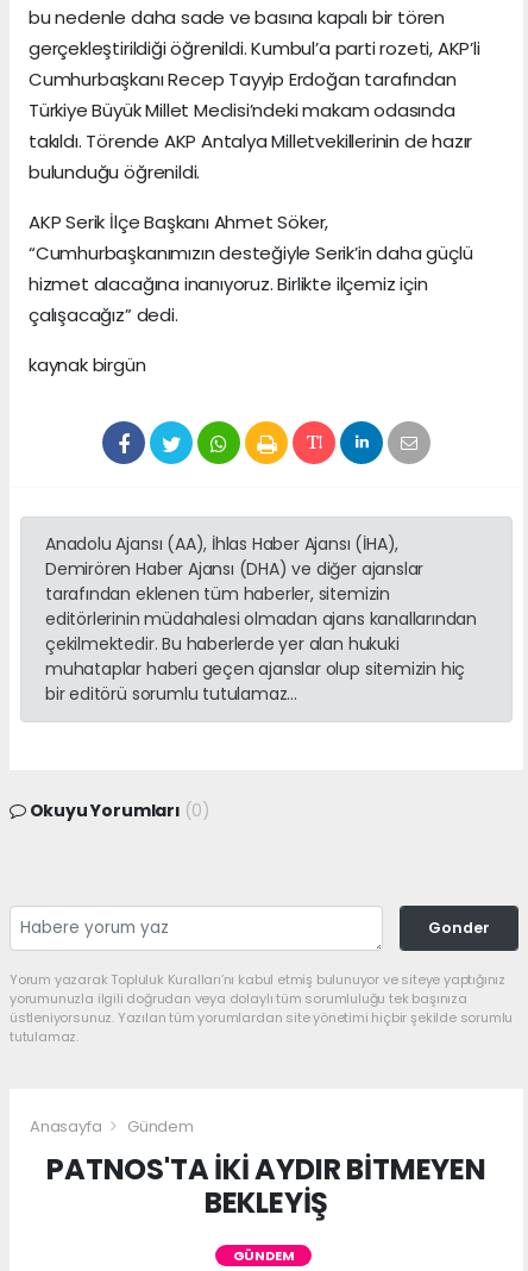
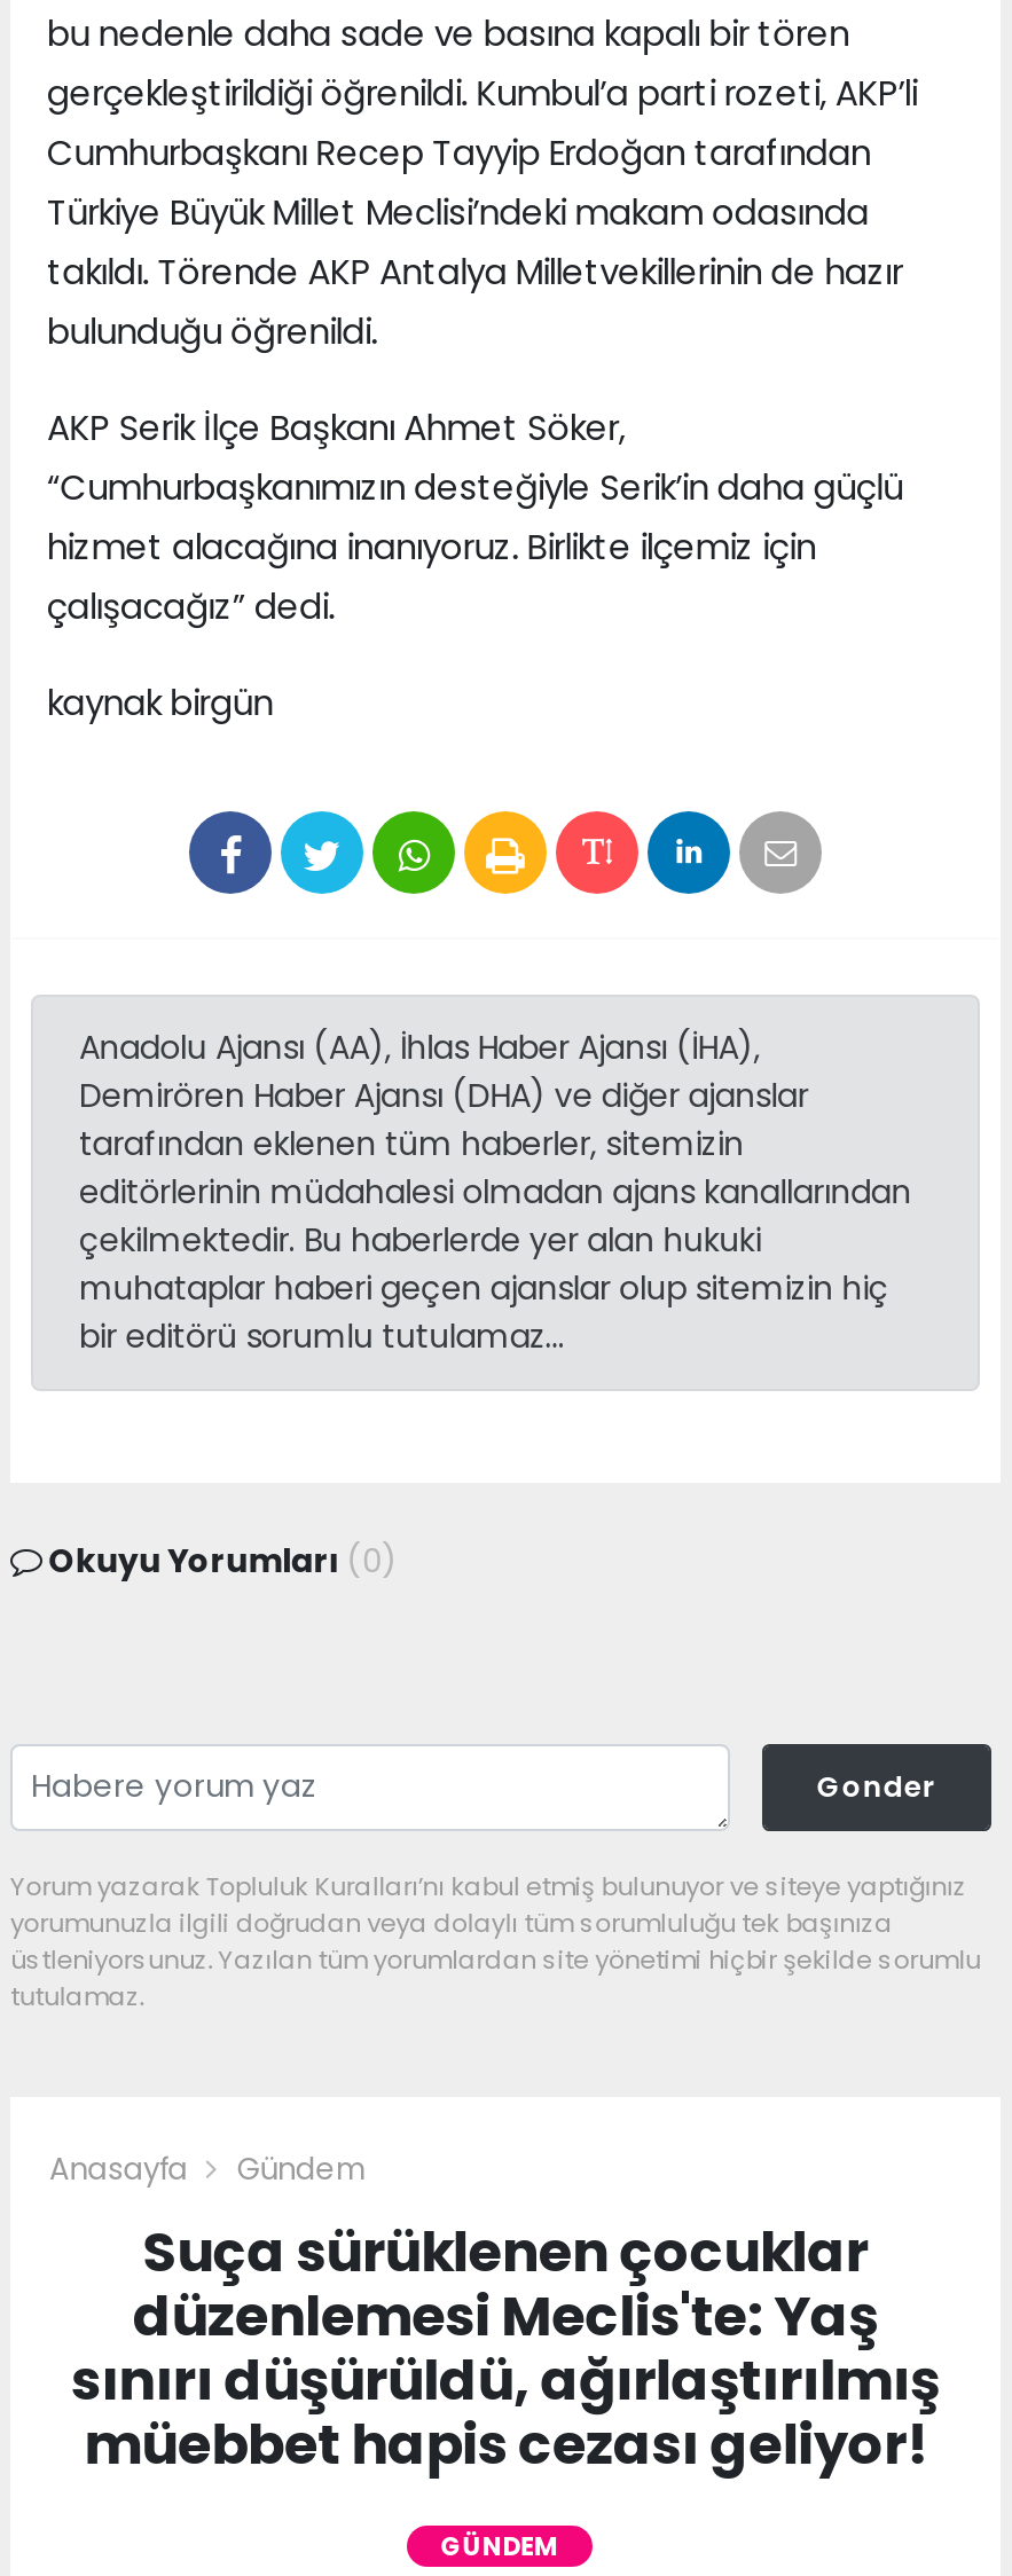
- PATNOS'TA İKİ AYDIR BİTMEYEN
- BEKLEYİŞ
+ Suça sürüklenen çocuklar
+ düzenlemesi Meclis'te: Yaş
+ sınırı düşürüldü, ağırlaştırılmış
+ müebbet hapis cezası geliyor!
